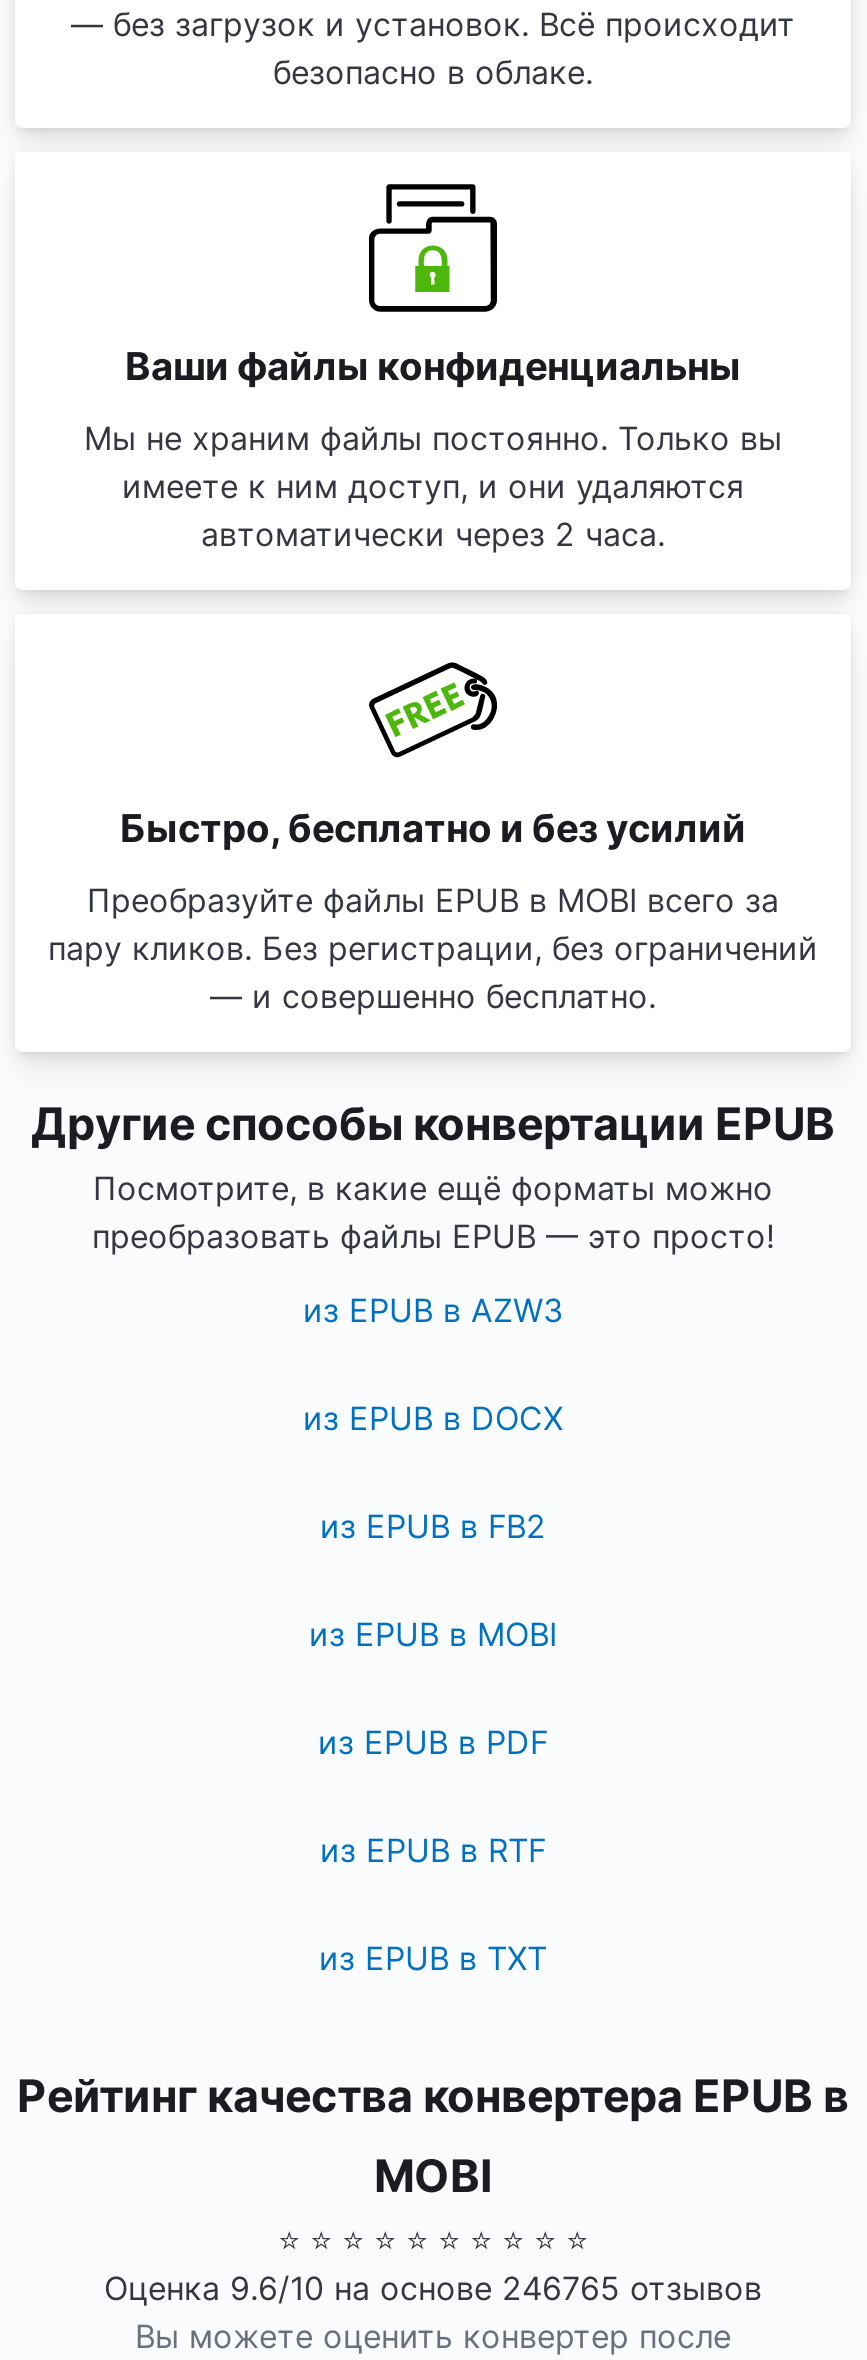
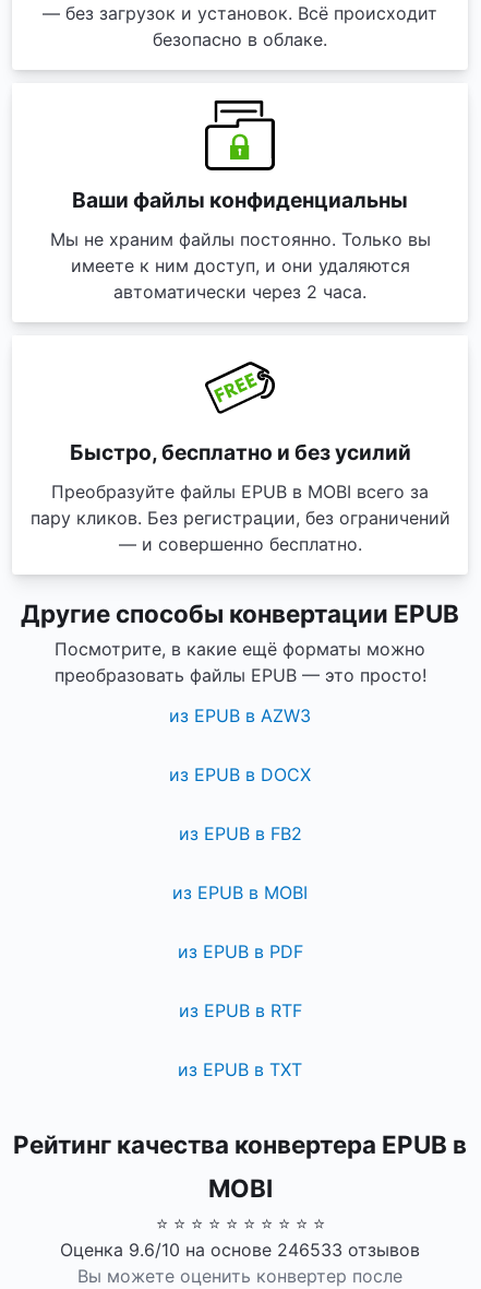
- Оценка 9.6/10 на основе 246765 отзывов
+ Оценка 9.6/10 на основе 246533 отзывов
